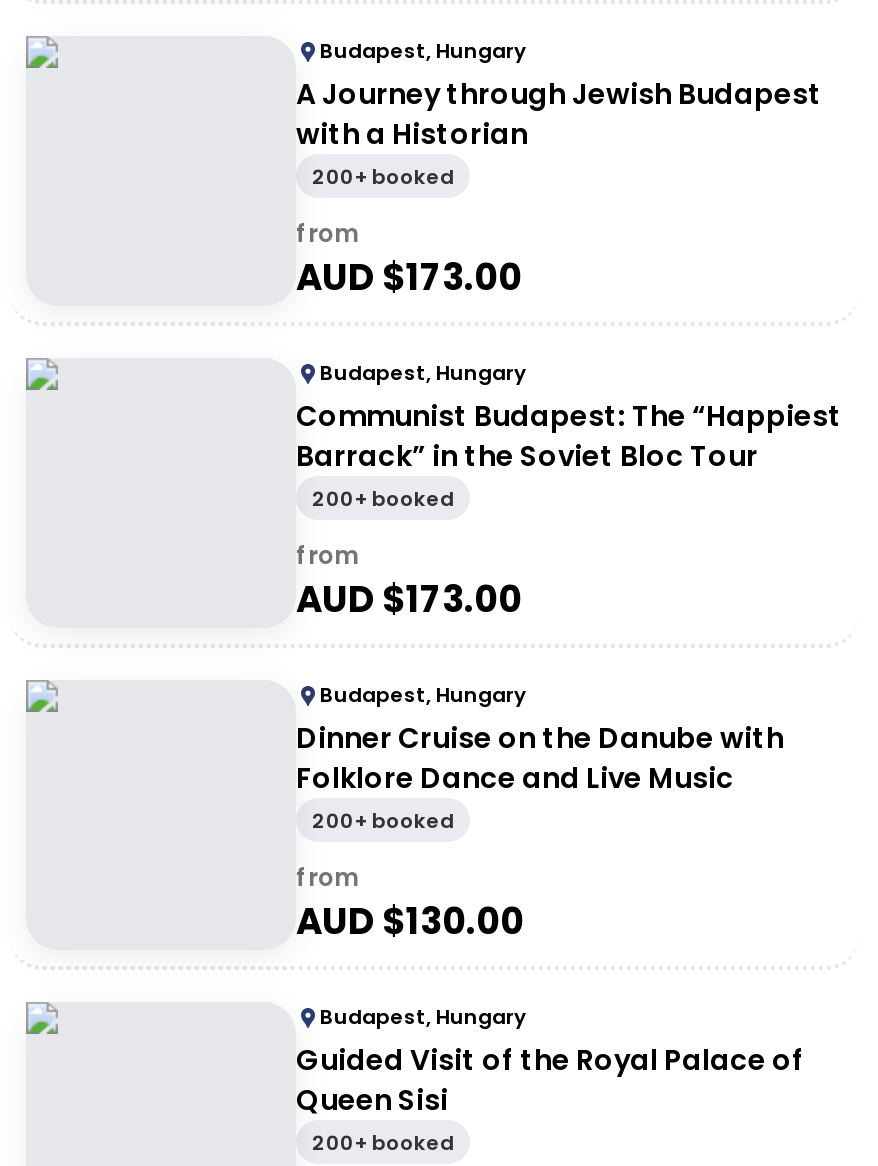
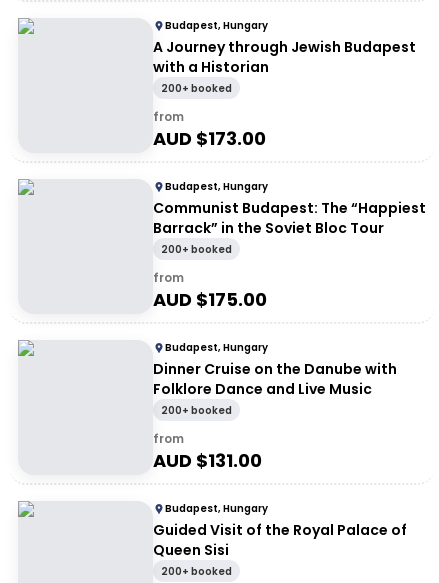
- AUD $173.00
+ AUD $175.00

- AUD $130.00
+ AUD $131.00
